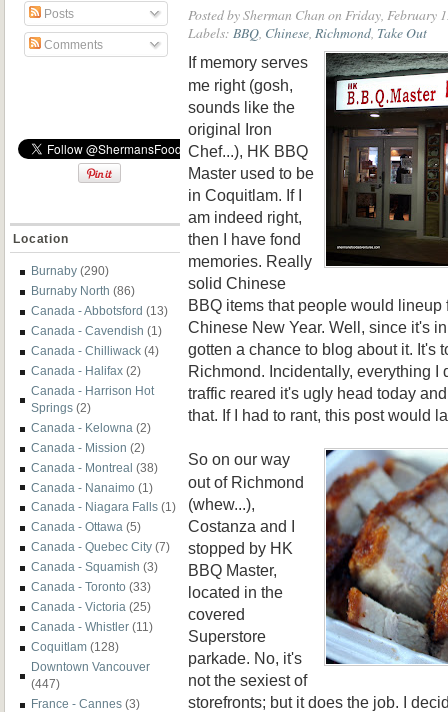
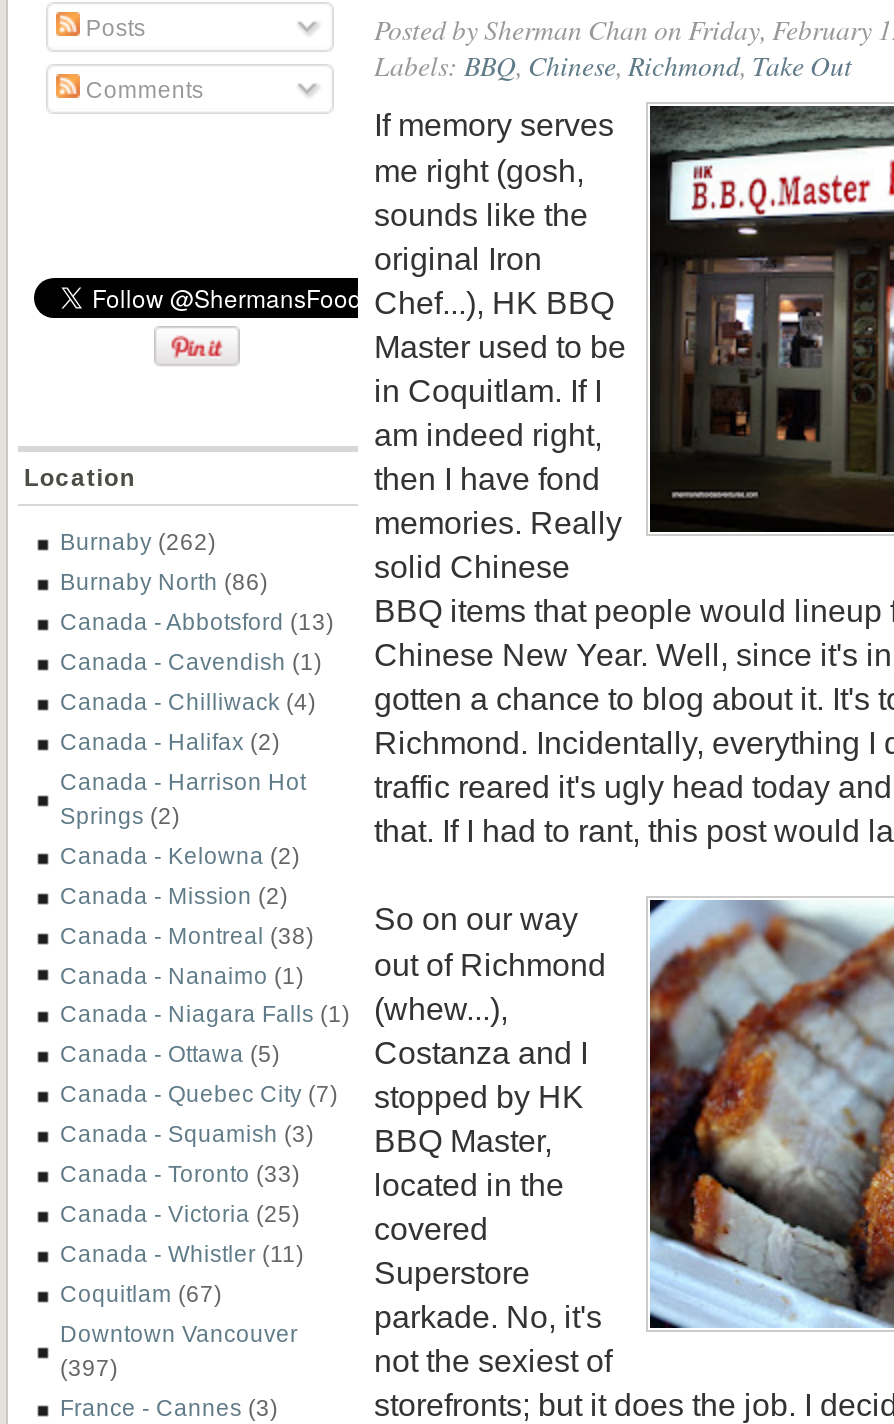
- Burnaby (290)
+ Burnaby (262)

- Coquitlam (128)
+ Coquitlam (67)

- (447)
+ (397)
